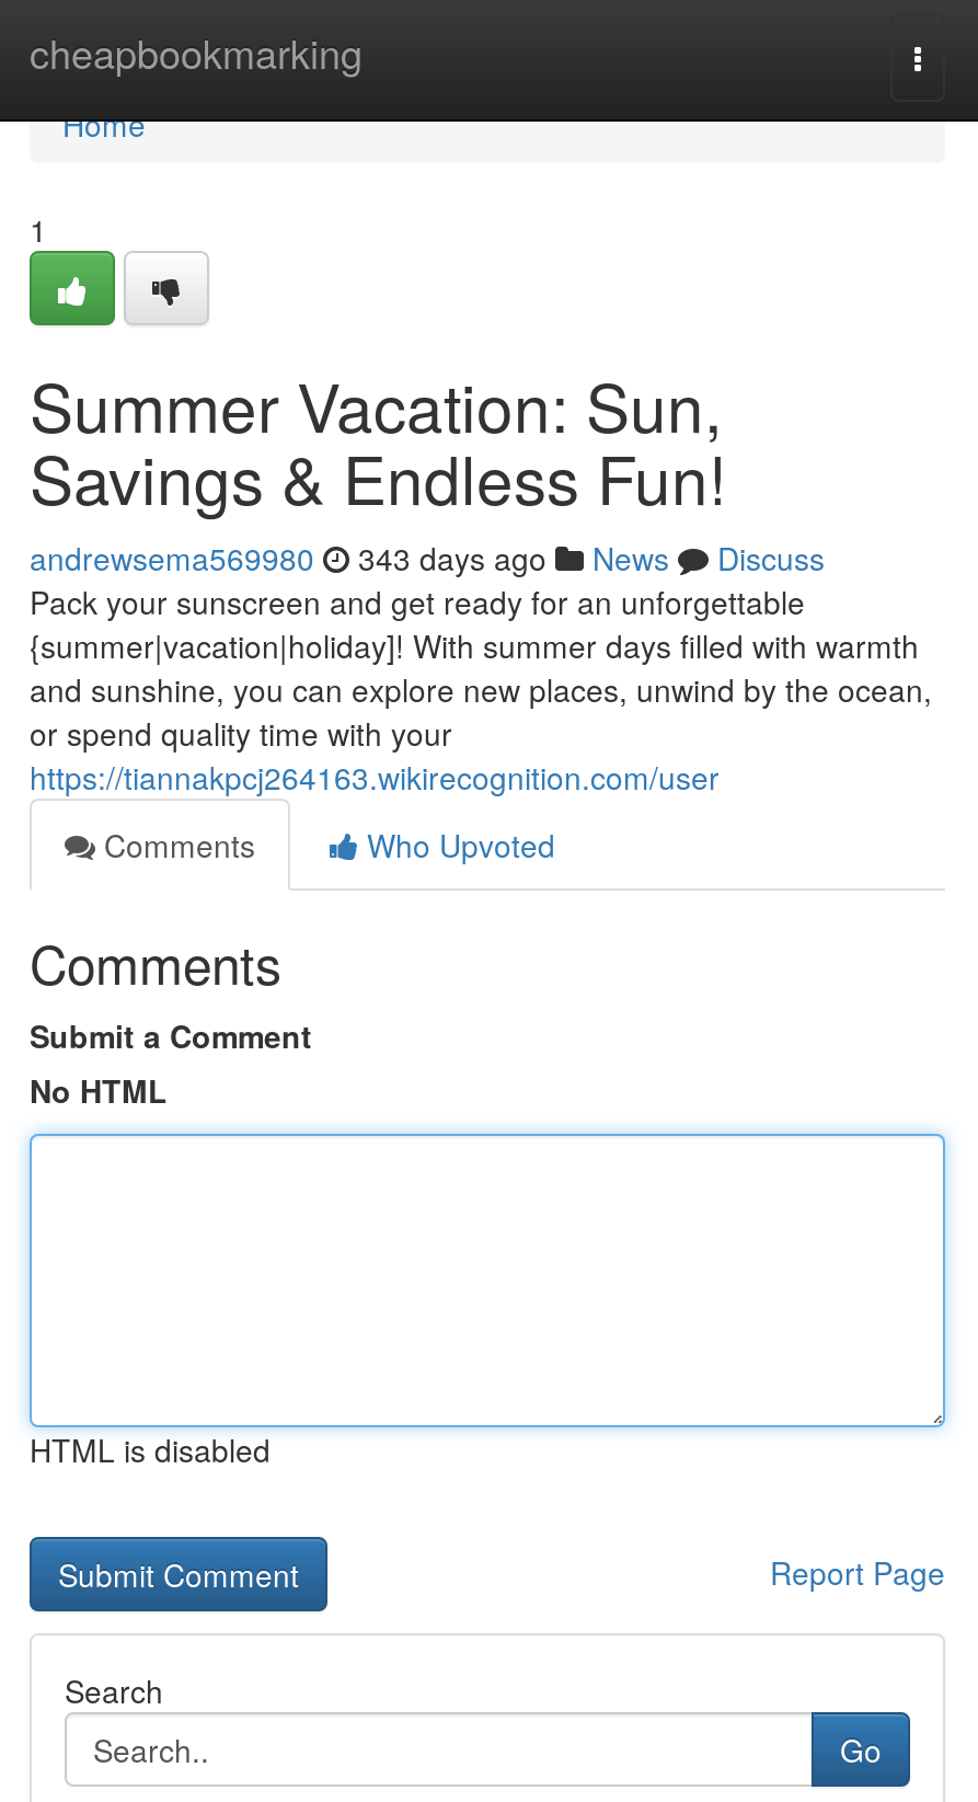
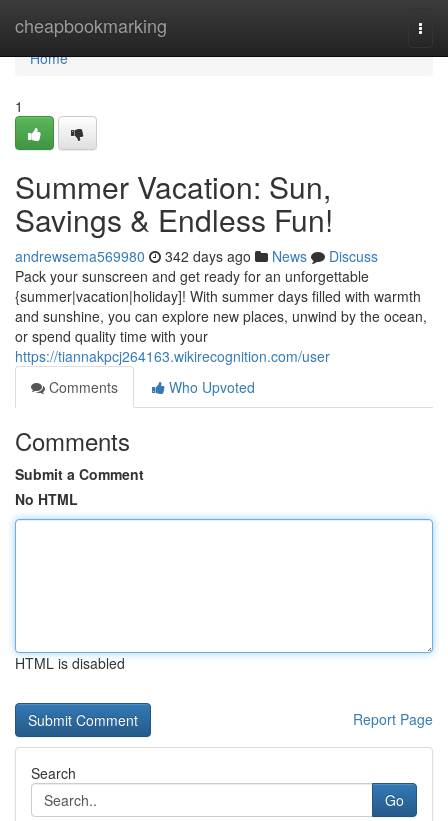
- andrewsema569980 343 days ago News Discuss
+ andrewsema569980 342 days ago News Discuss
